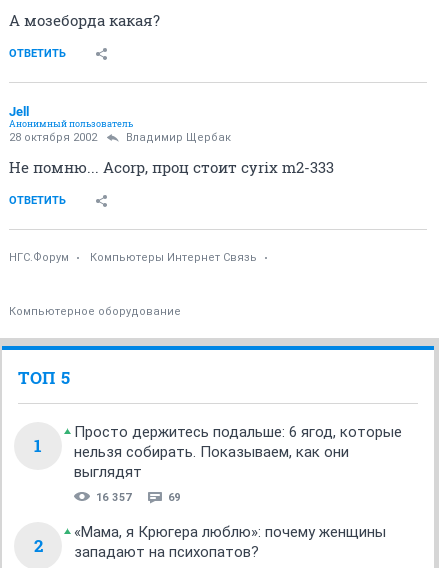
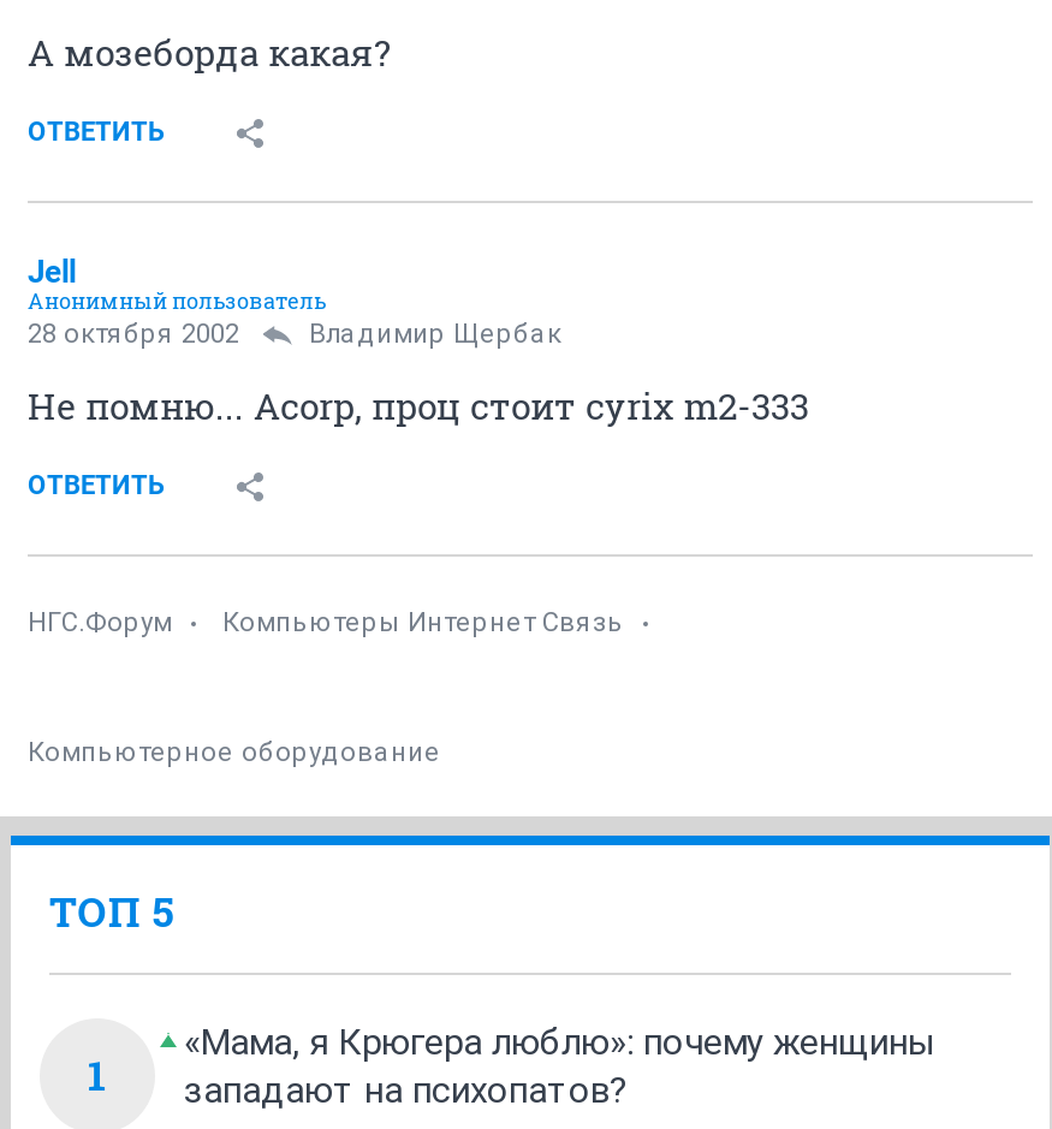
- Просто держитесь подальше: 6 ягод, которые
- нельзя собирать. Показываем, как они
- выглядят
- 16 357
- 69
- 2
